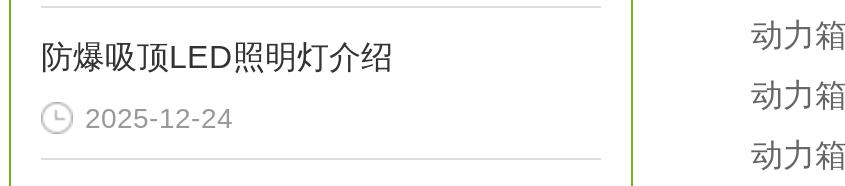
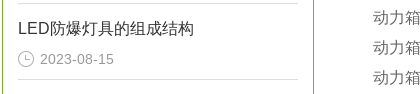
- 防爆吸顶LED照明灯介绍
+ LED防爆灯具的组成结构

- 2025-12-24
+ 2023-08-15
